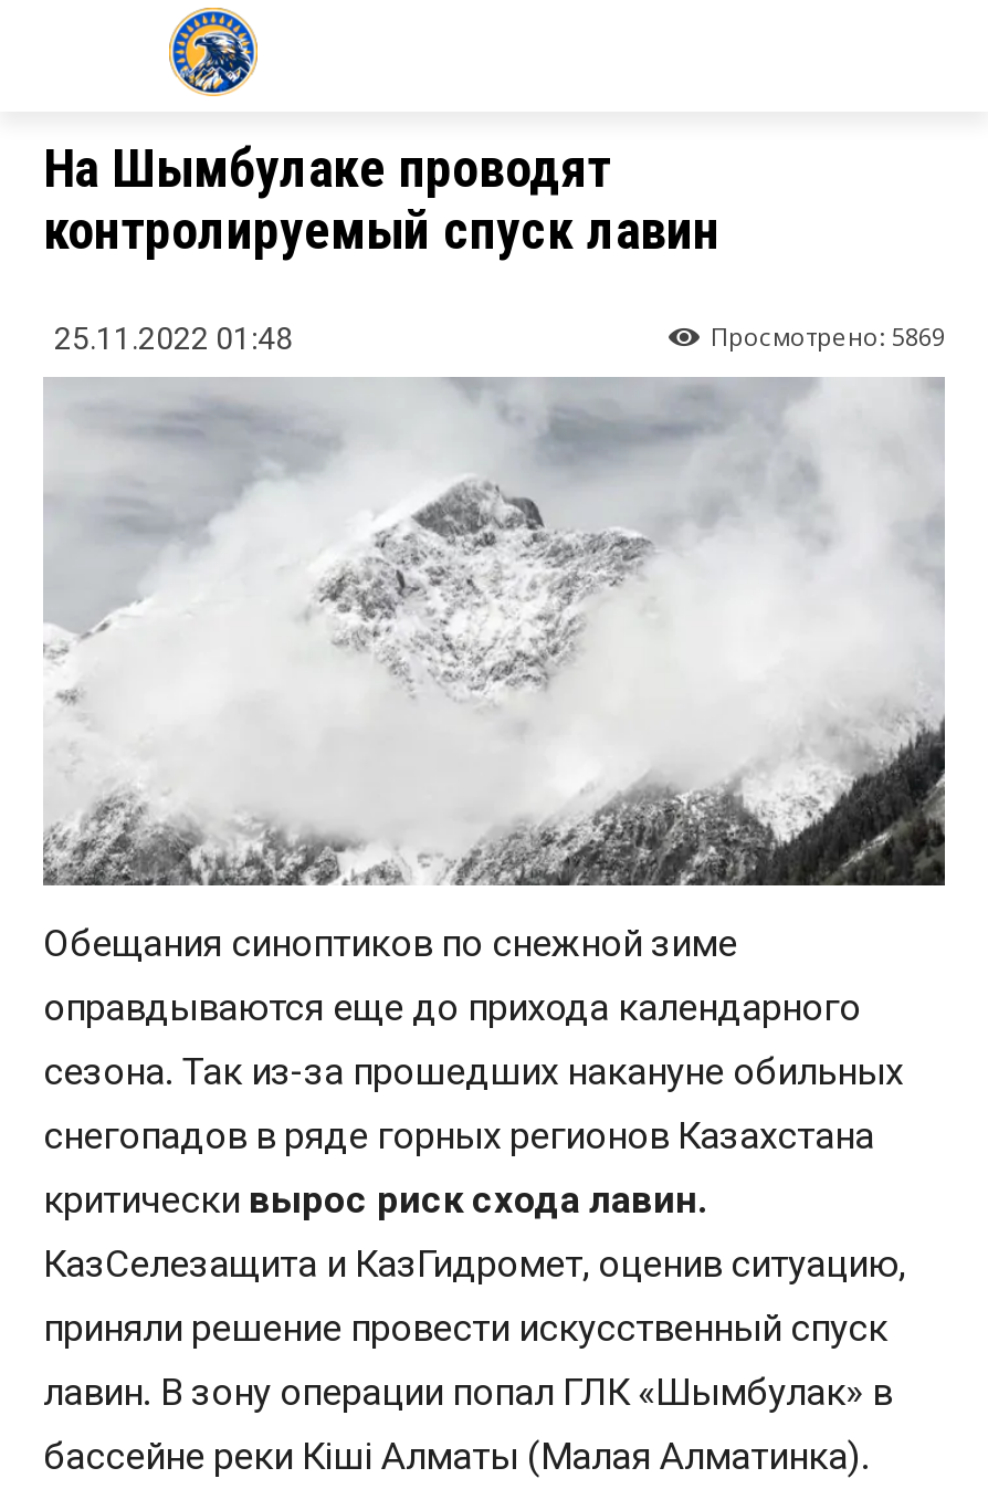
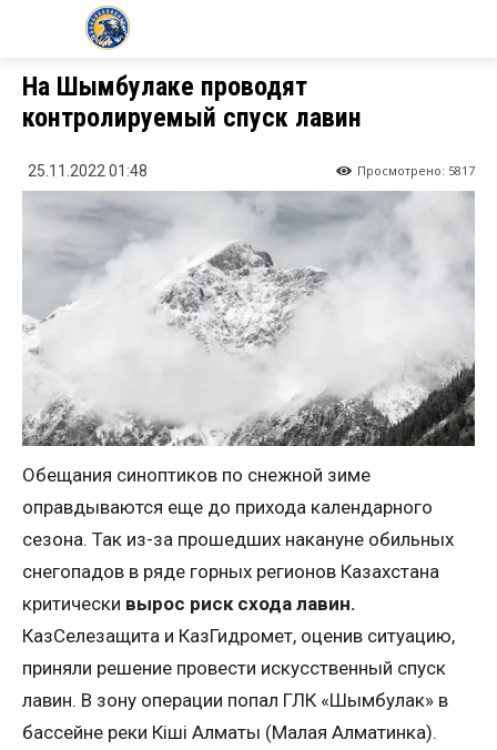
- Просмотрено: 5869
+ Просмотрено: 5817
